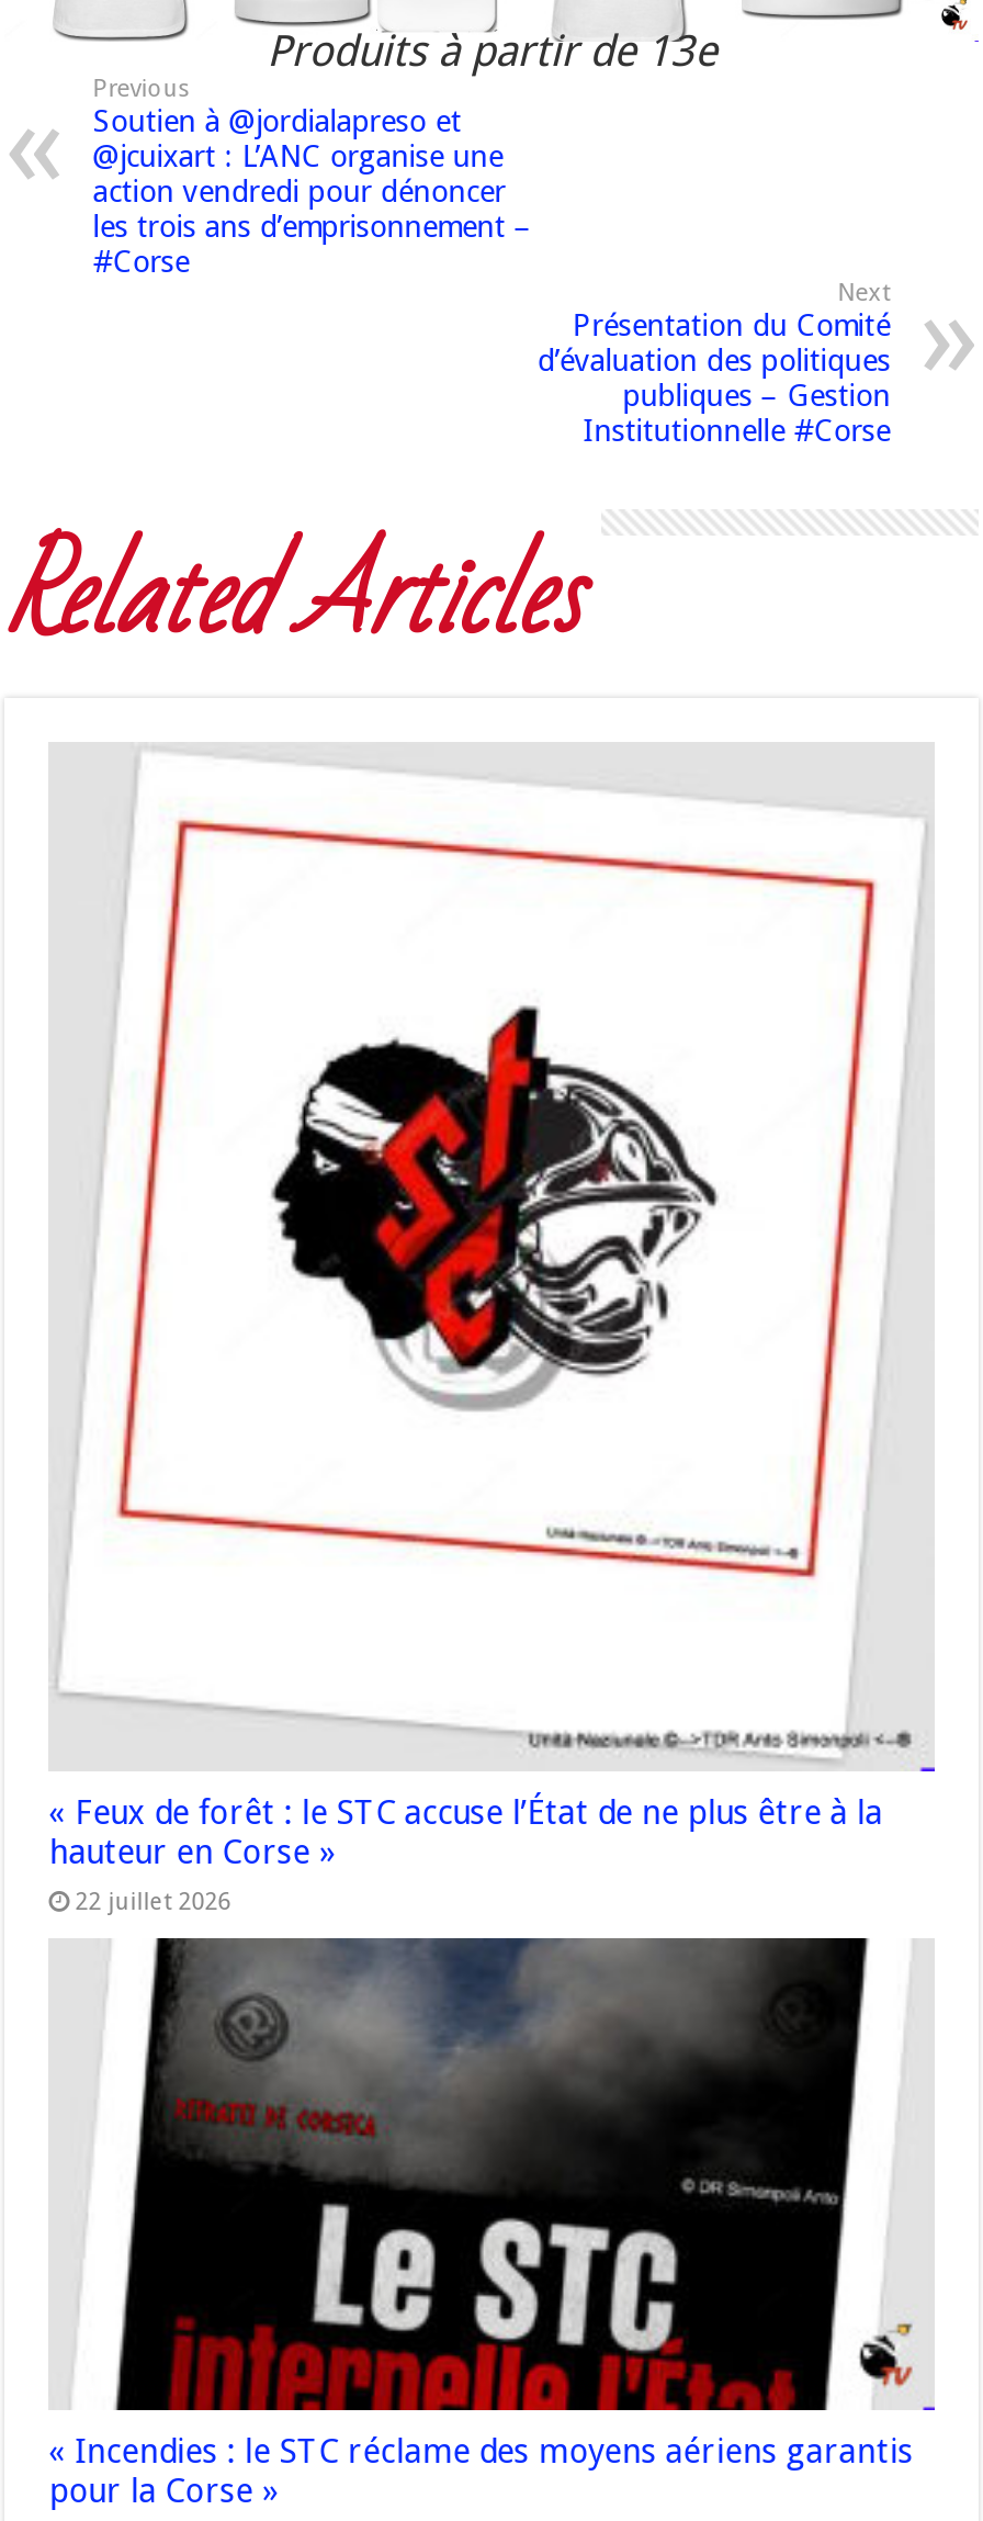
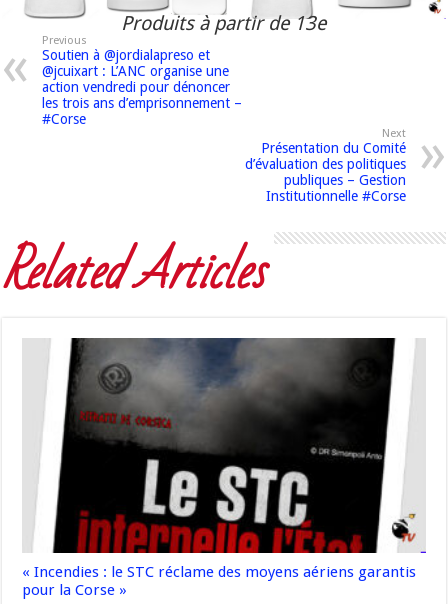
- [image]
- « Feux de forêt : le STC accuse l’État de ne plus être à la
- hauteur en Corse »
- 22 juillet 2026
